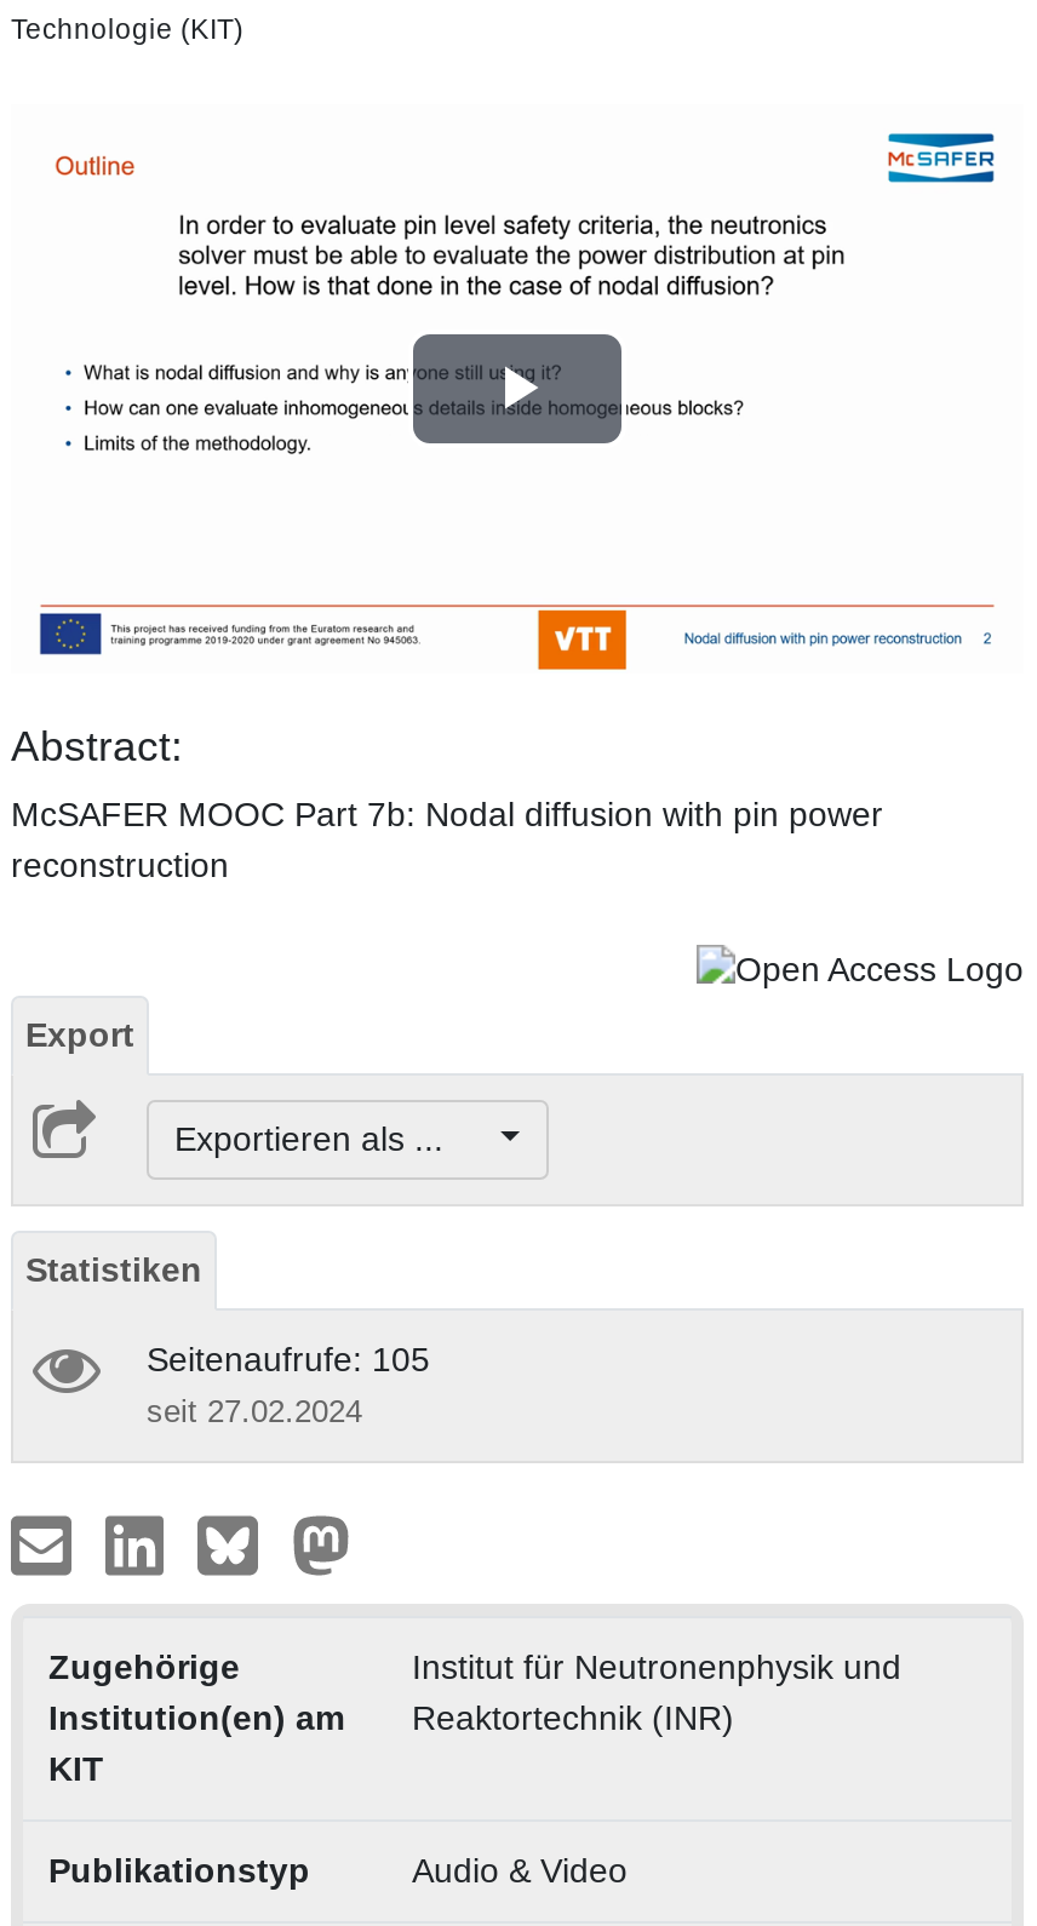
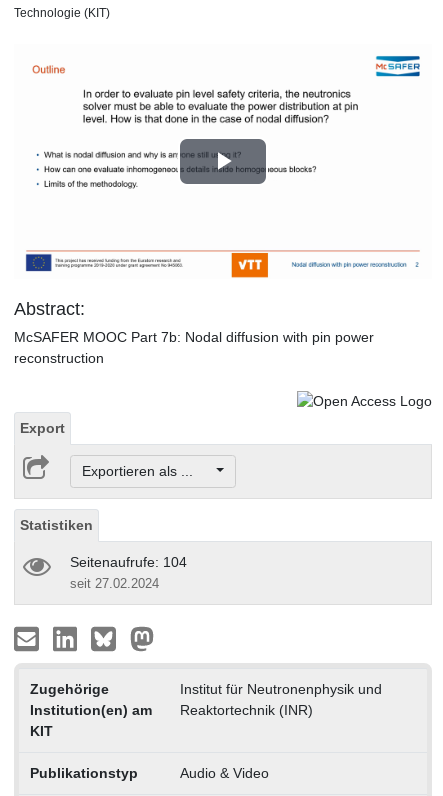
- Seitenaufrufe: 105
+ Seitenaufrufe: 104
